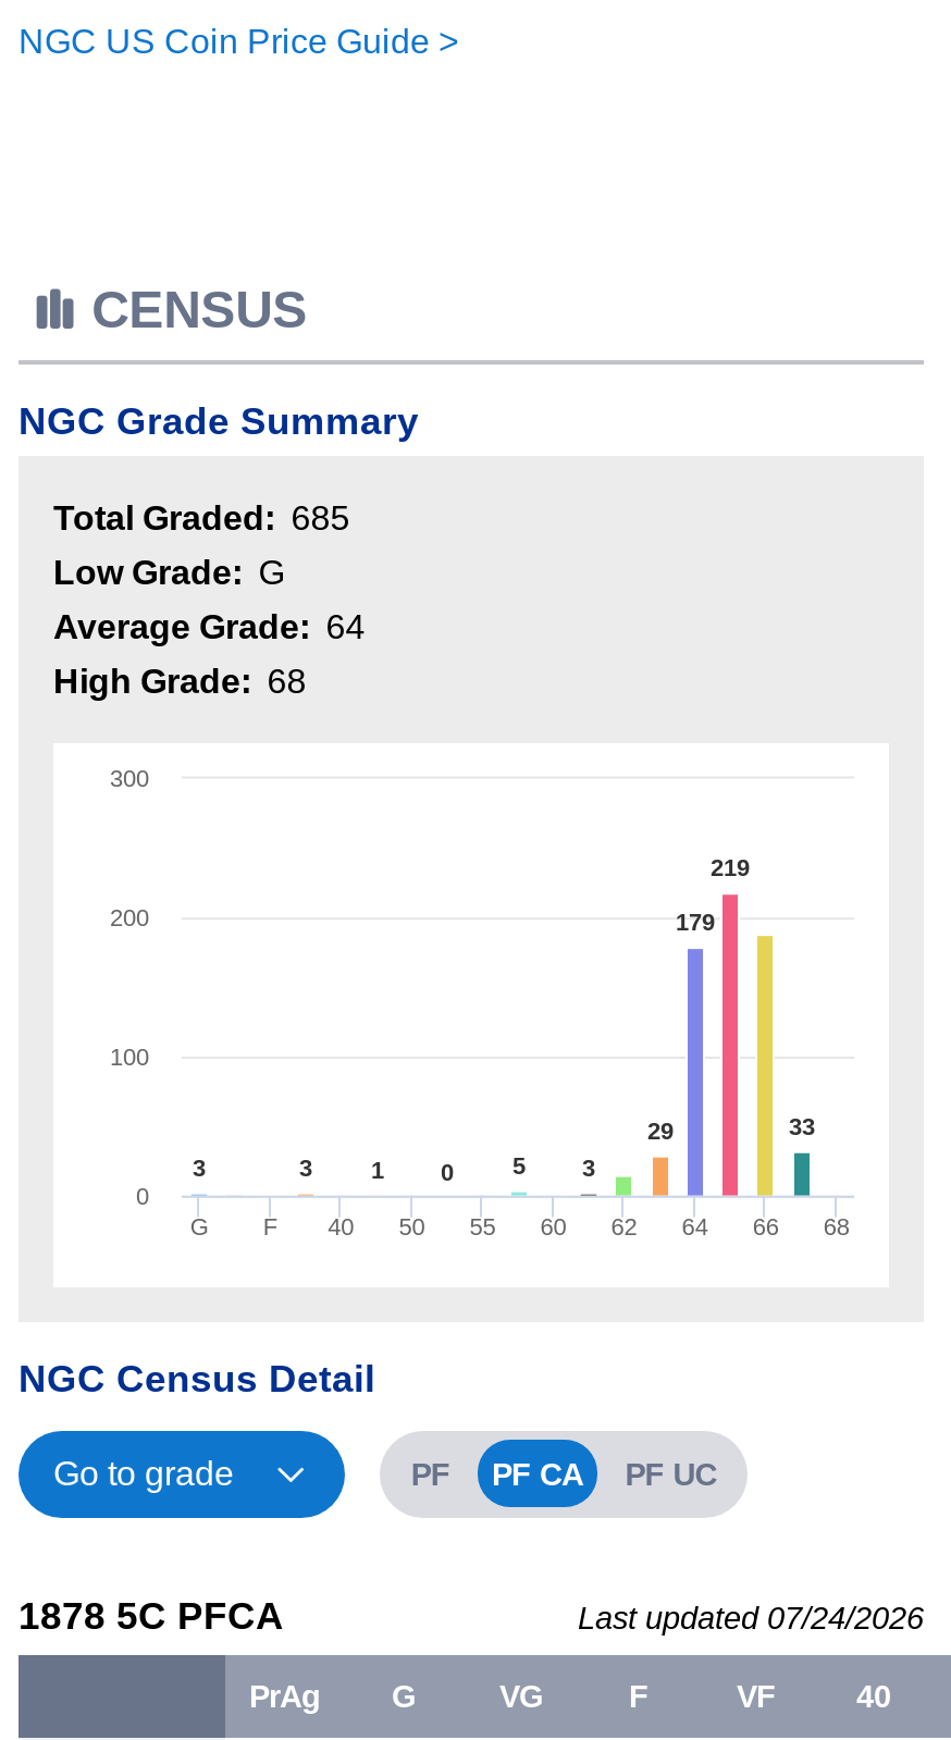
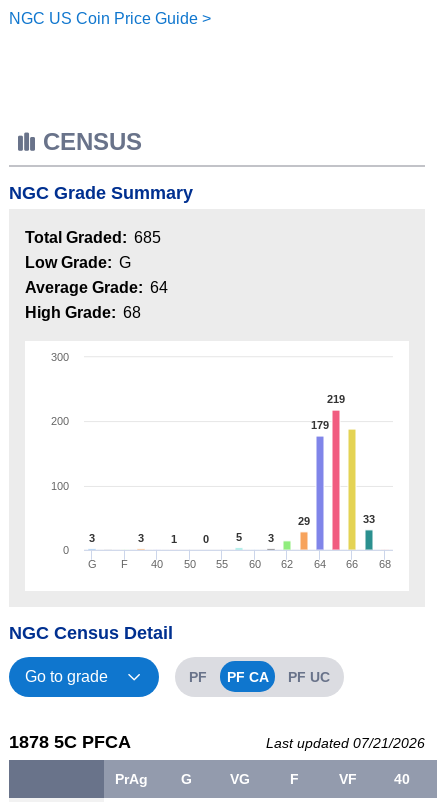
- Last updated 07/24/2026
+ Last updated 07/21/2026
